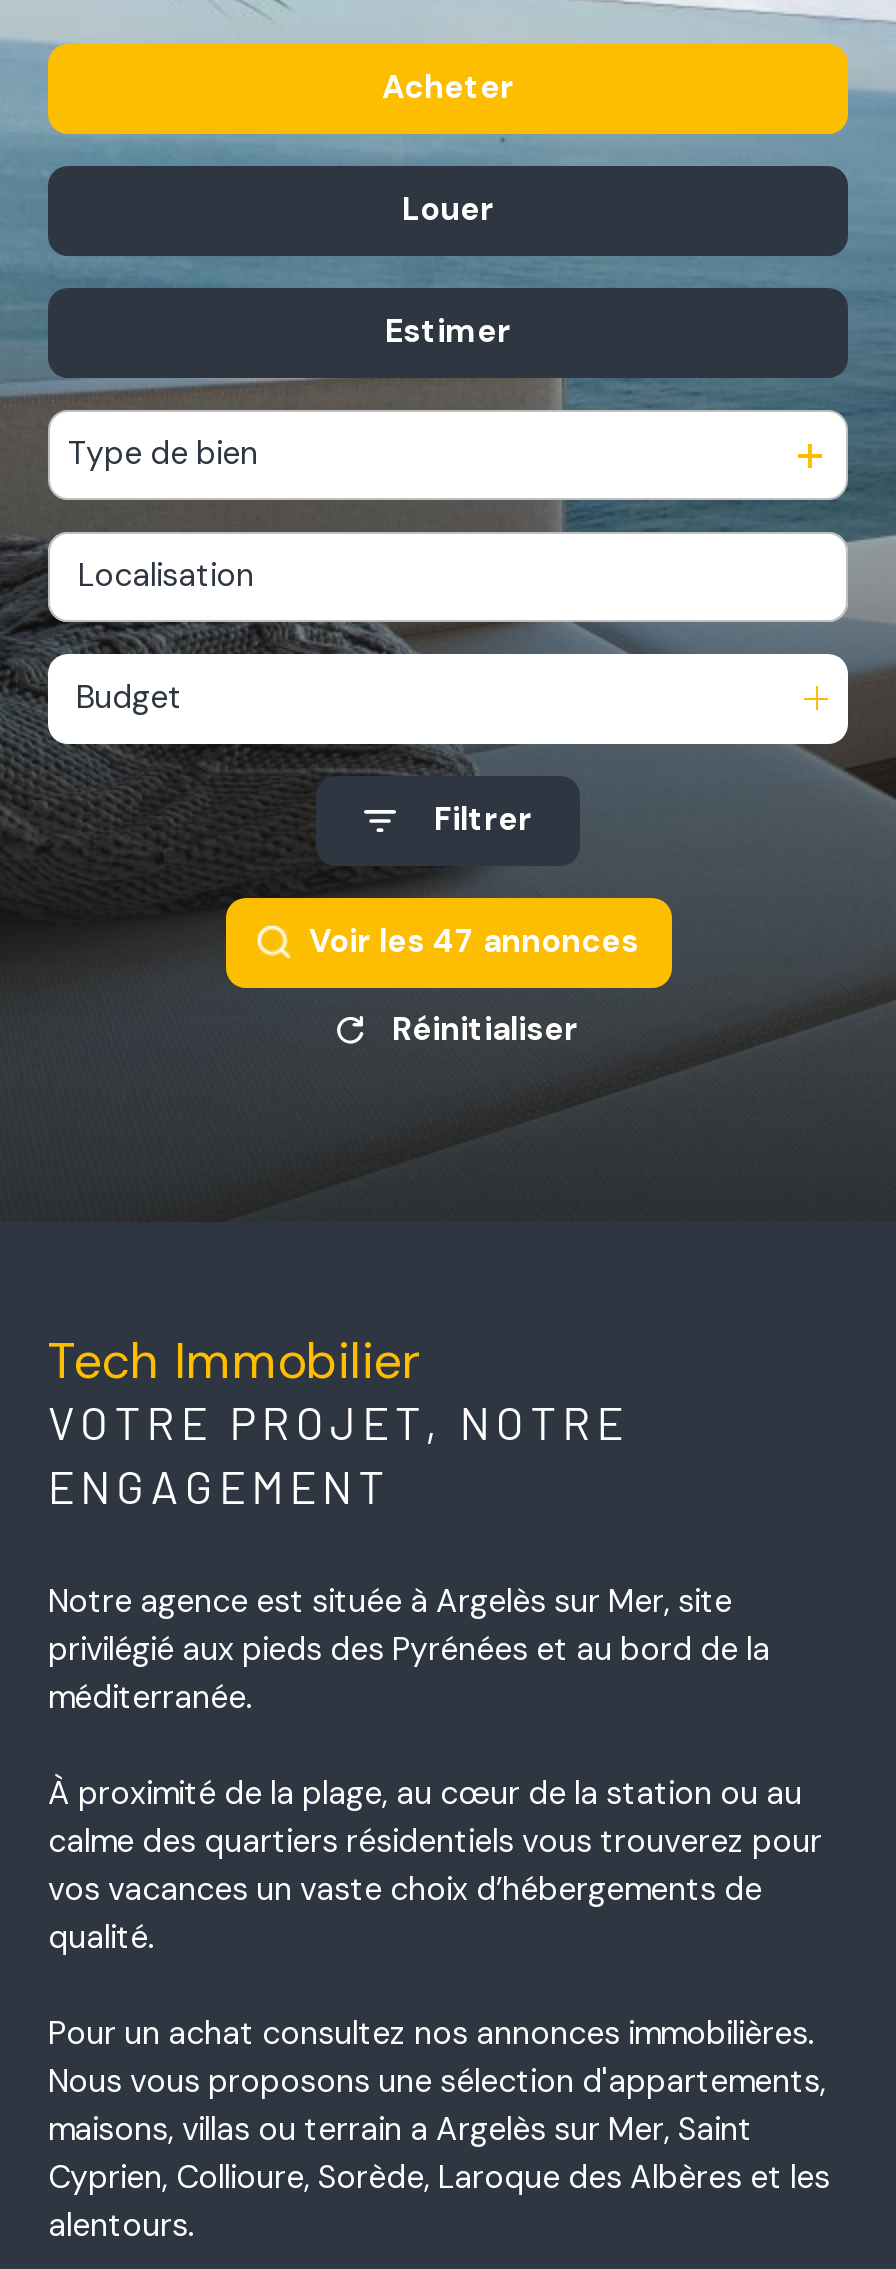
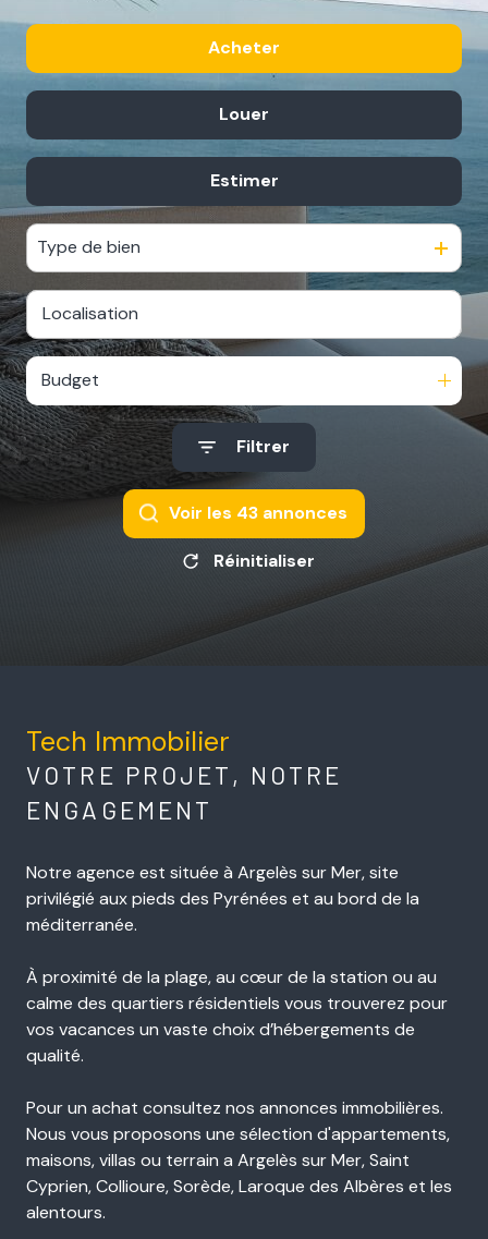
- Voir les 47 annonces
+ Voir les 43 annonces
